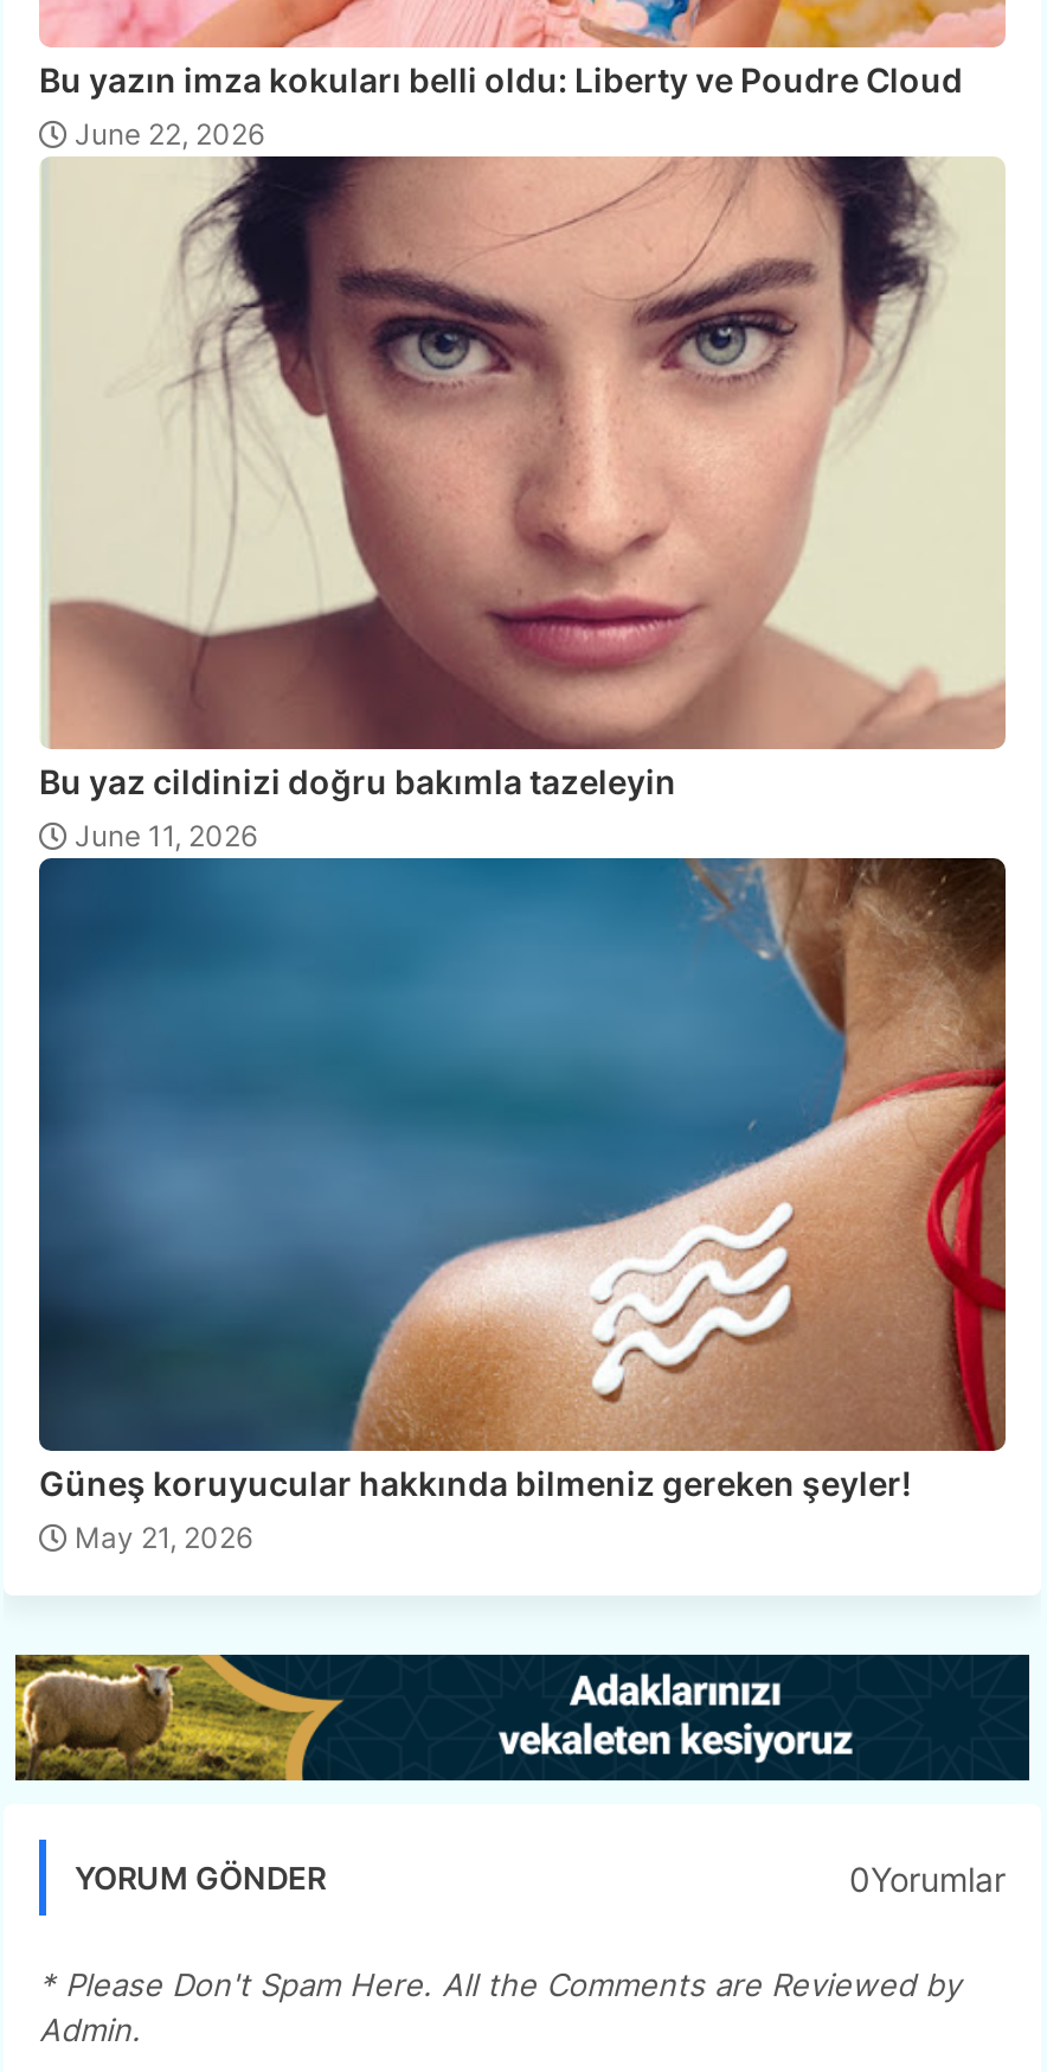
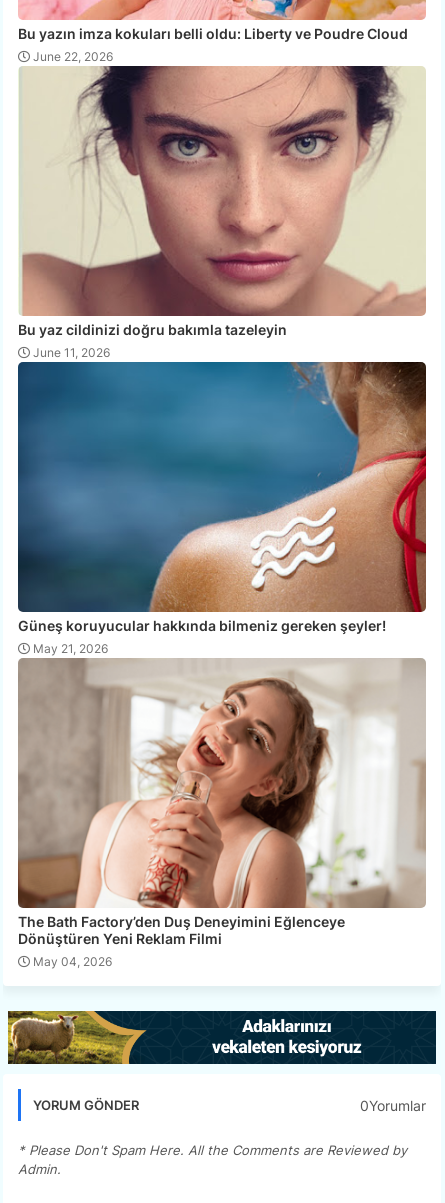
+ [image]
+ The Bath Factory’den Duş Deneyimini Eğlenceye
+ Dönüştüren Yeni Reklam Filmi
+ May 04, 2026
